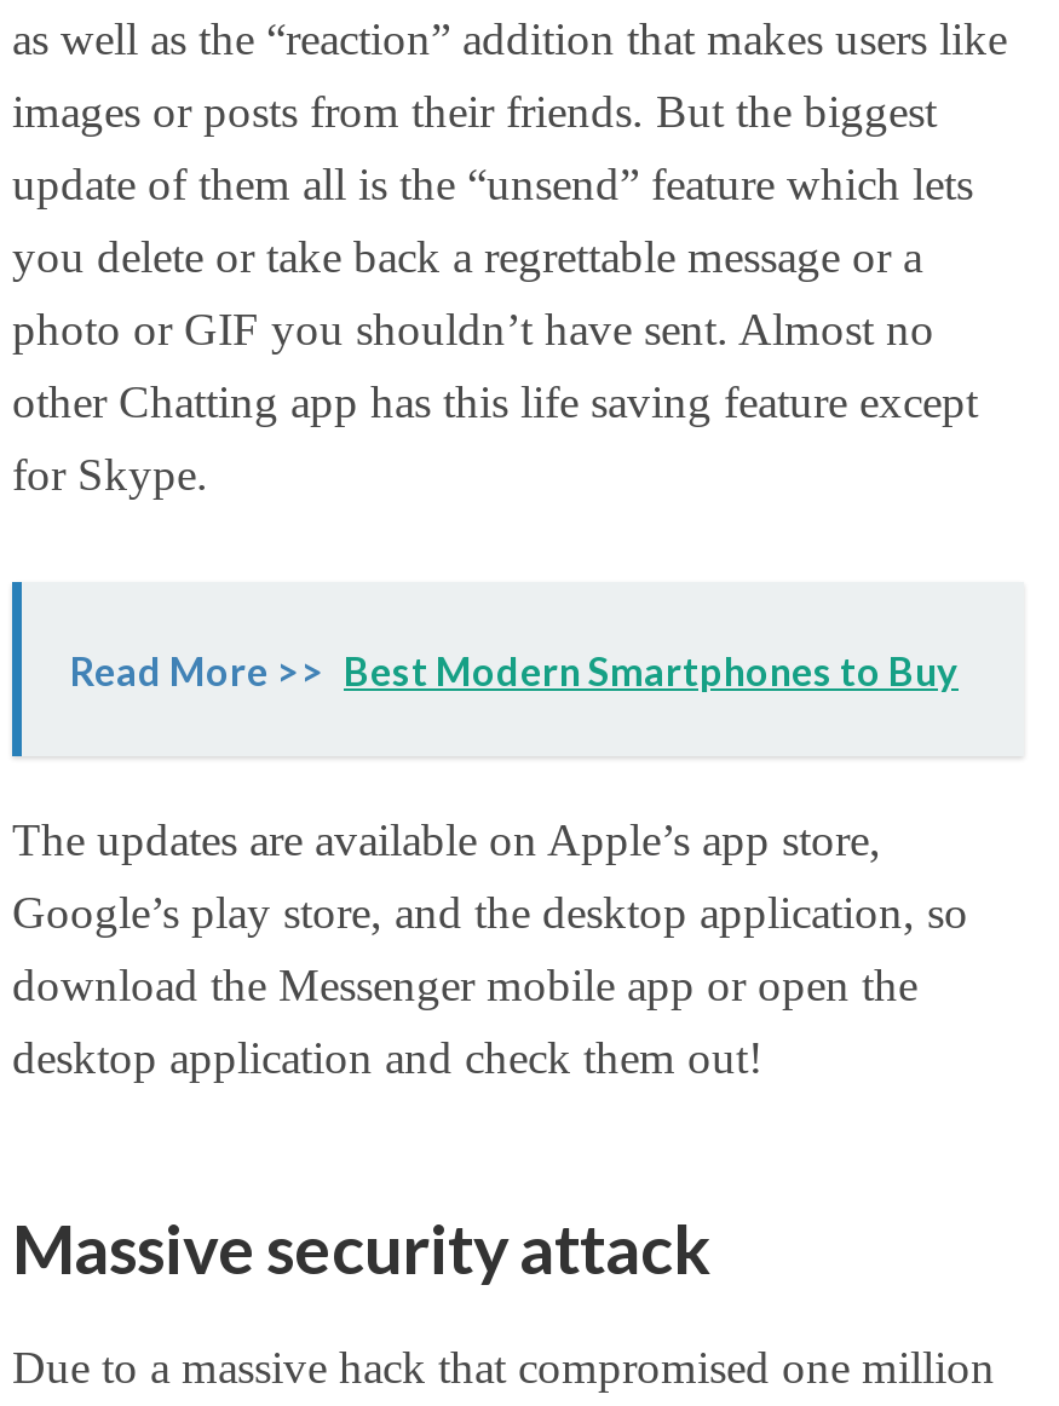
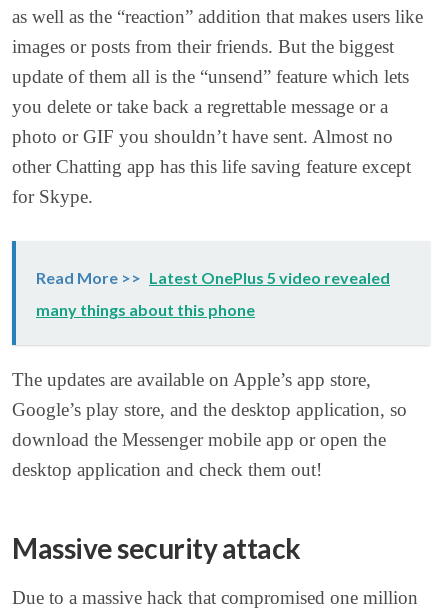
- Read More >> Best Modern Smartphones to Buy
+ Read More >> Latest OnePlus 5 video revealed
+ many things about this phone
